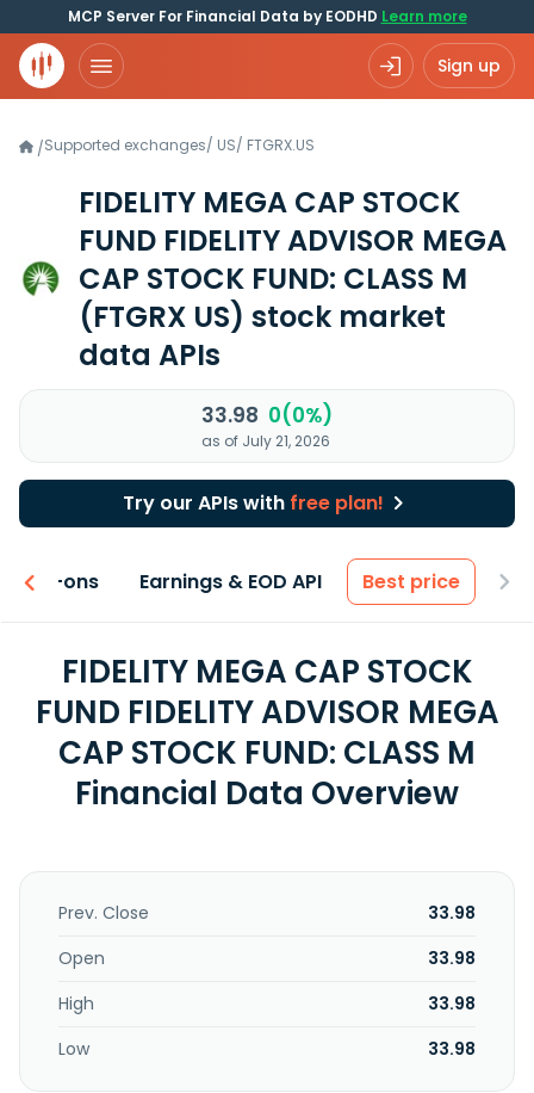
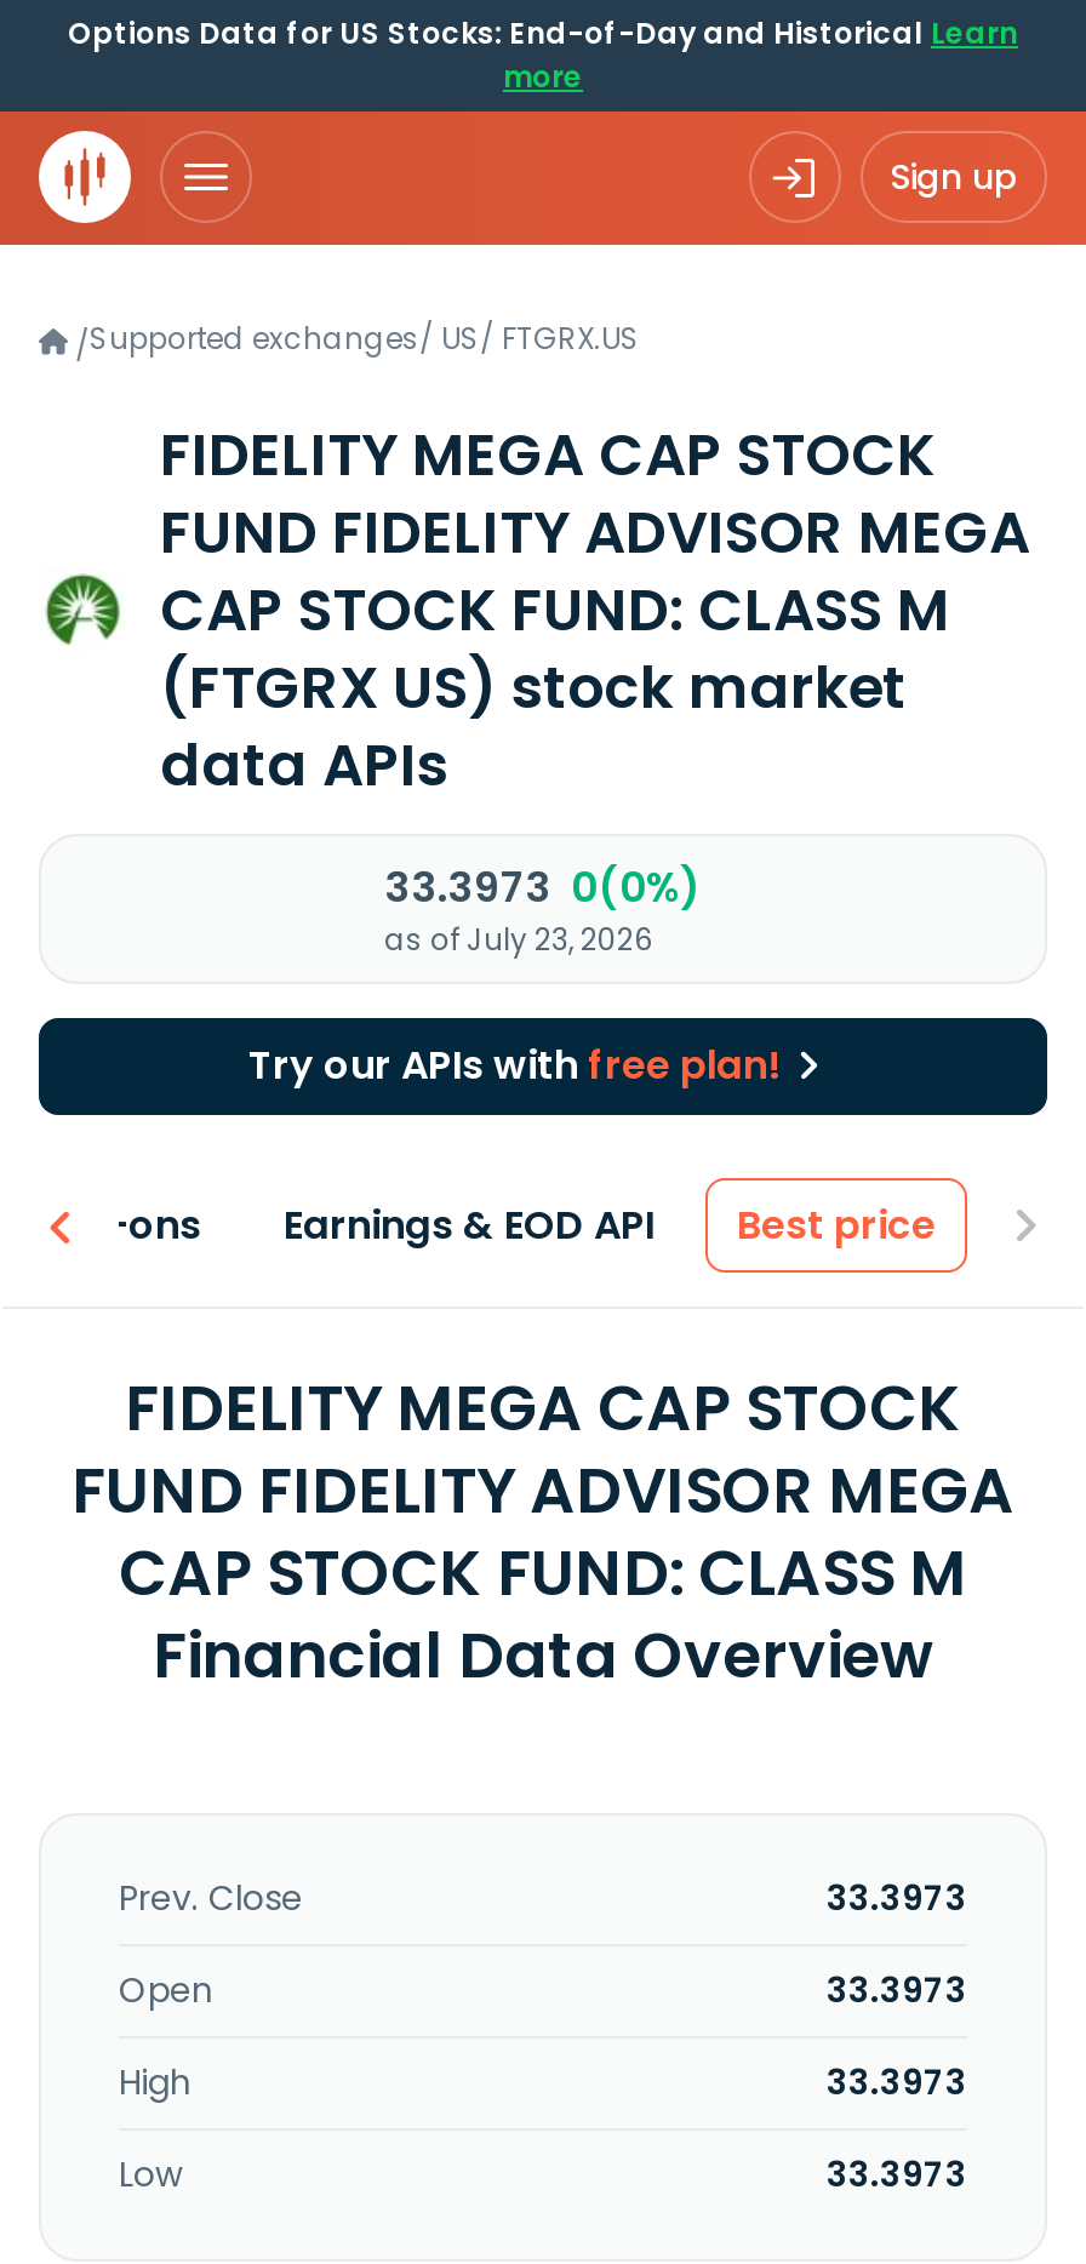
- MCP Server For Financial Data by EODHD Learn more
+ Options Data for US Stocks: End-of-Day and Historical Learn
+ more

- 33.98 0(0%)
+ 33.3973 0(0%)

- as of July 21, 2026
+ as of July 23, 2026

- 33.98
+ 33.3973

- 33.98
+ 33.3973

- 33.98
+ 33.3973

- 33.98
+ 33.3973
